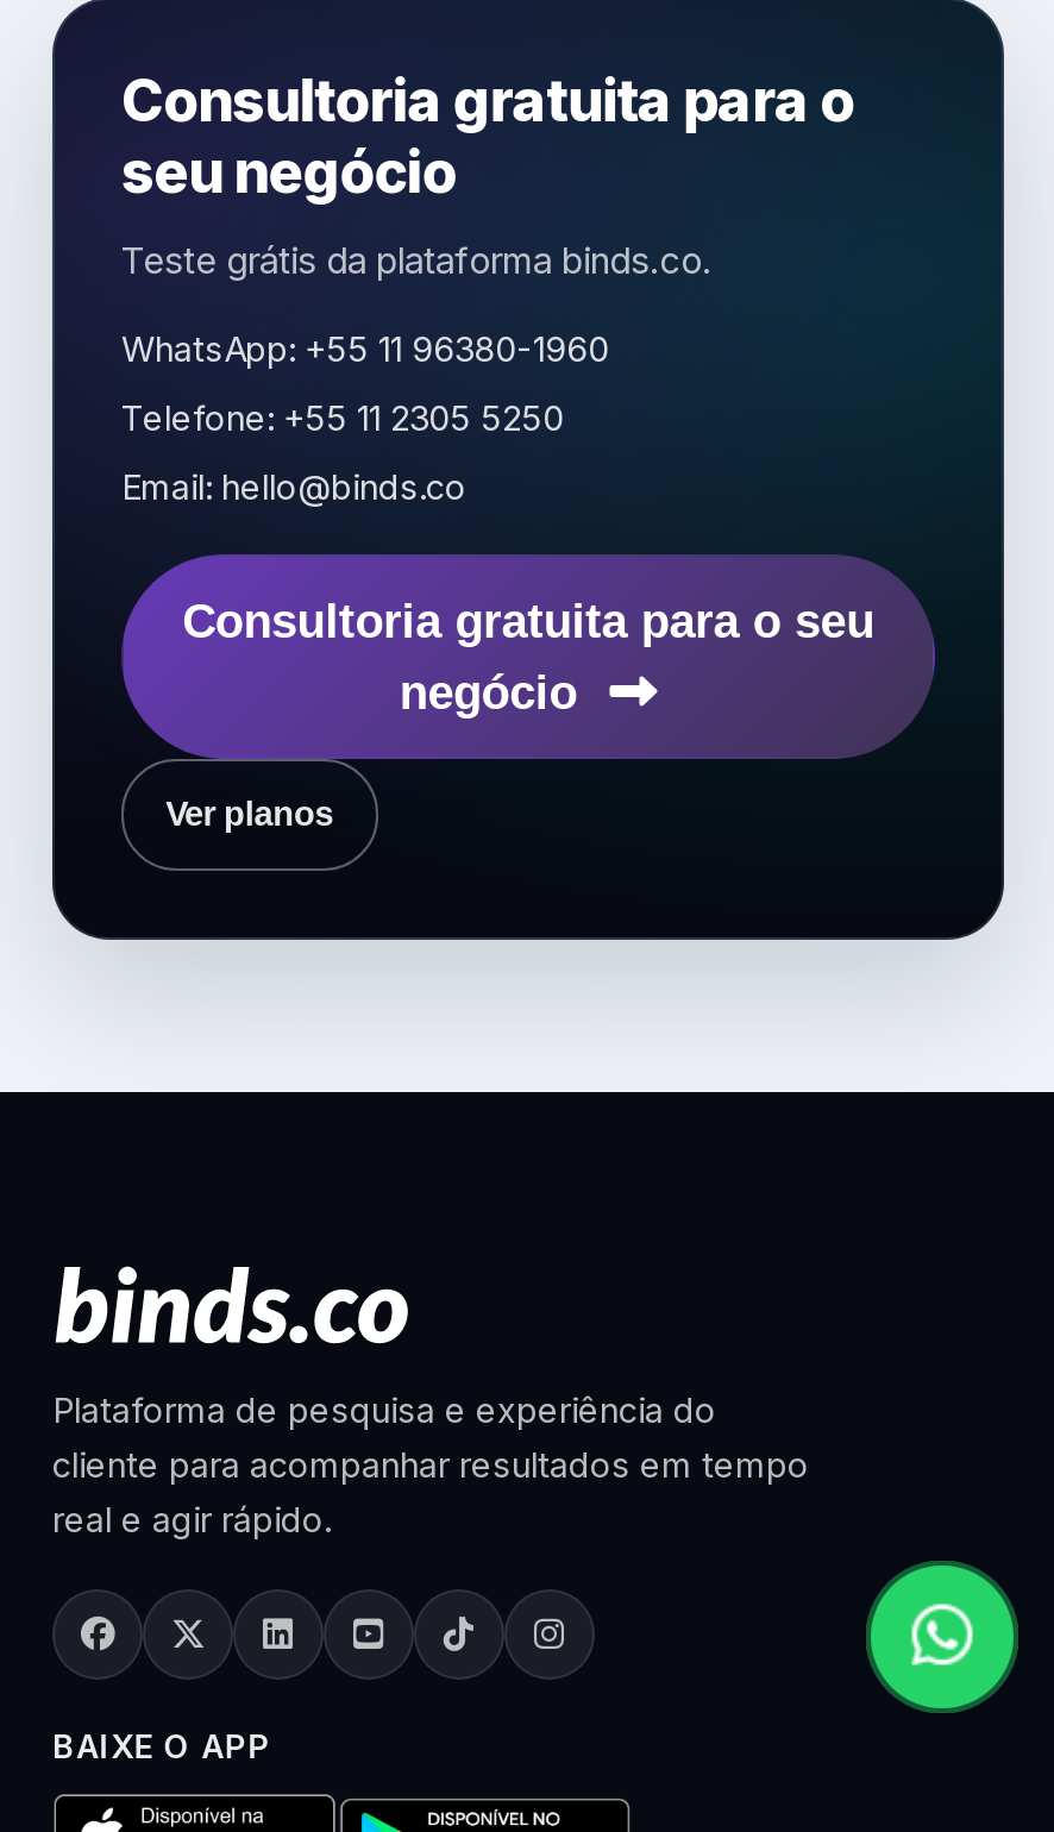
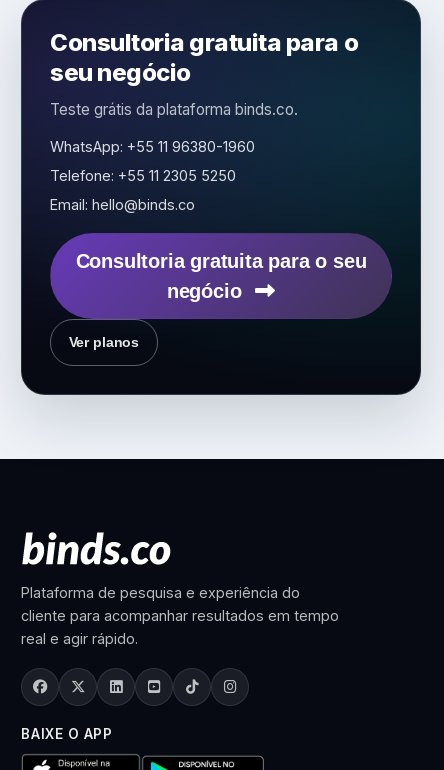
- [image]
